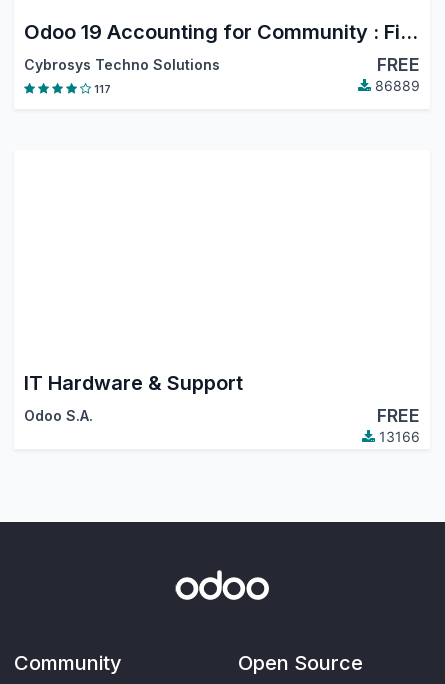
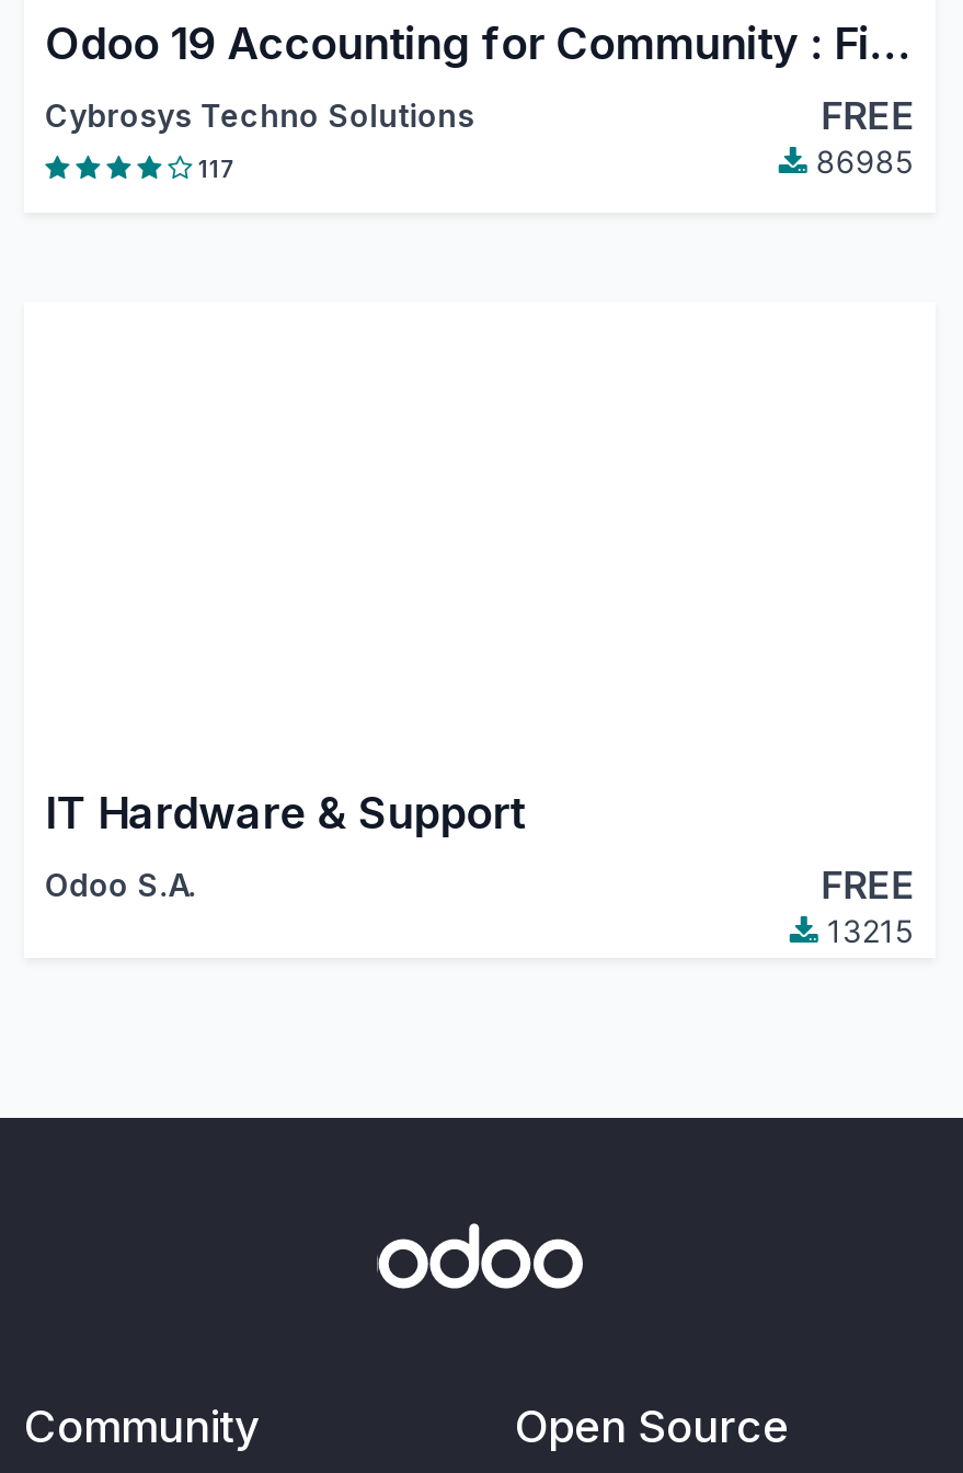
- 86889
+ 86985

- 13166
+ 13215
